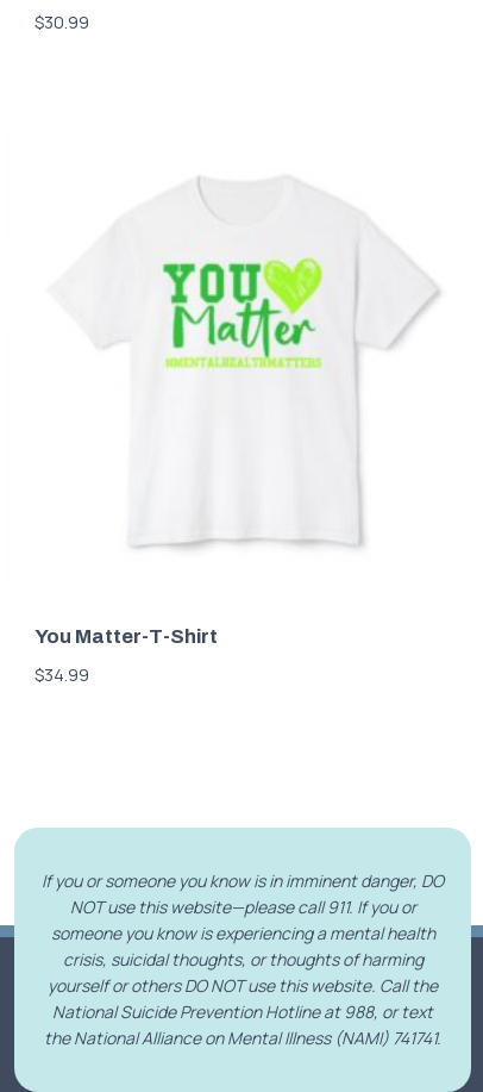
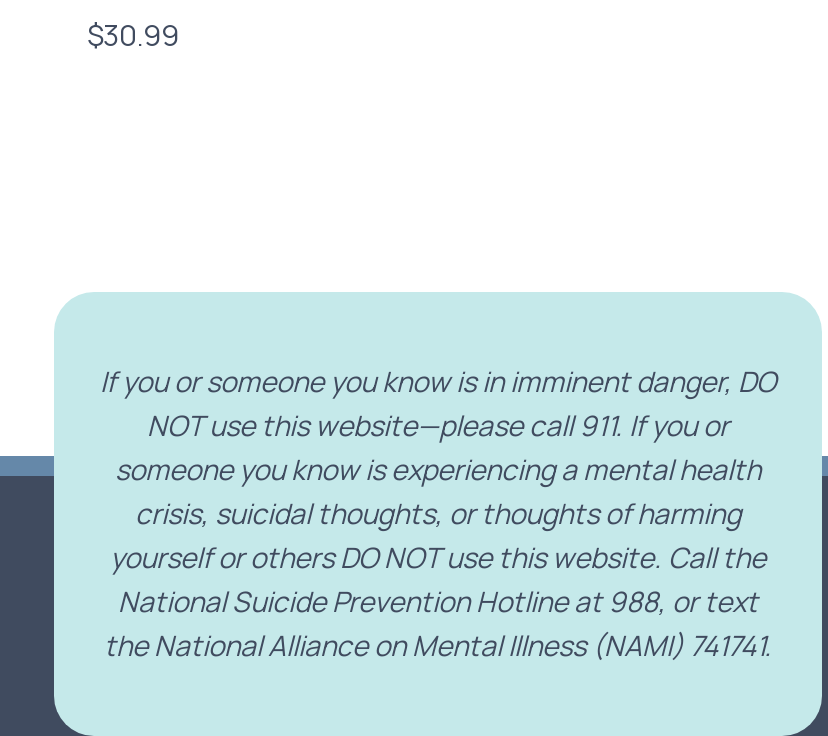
- [image]

- You Matter-T-Shirt
- $34.99
